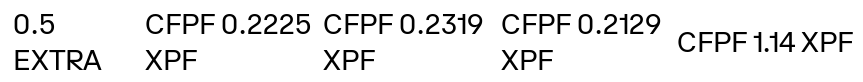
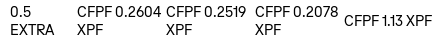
- CFPF 0.2225
+ CFPF 0.2604

- CFPF 0.2319
+ CFPF 0.2519

- CFPF 0.2129
+ CFPF 0.2078

- CFPF 1.14 XPF
+ CFPF 1.13 XPF
